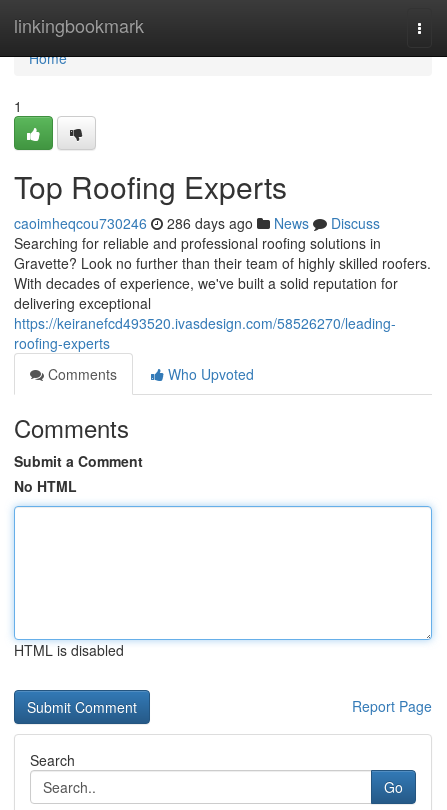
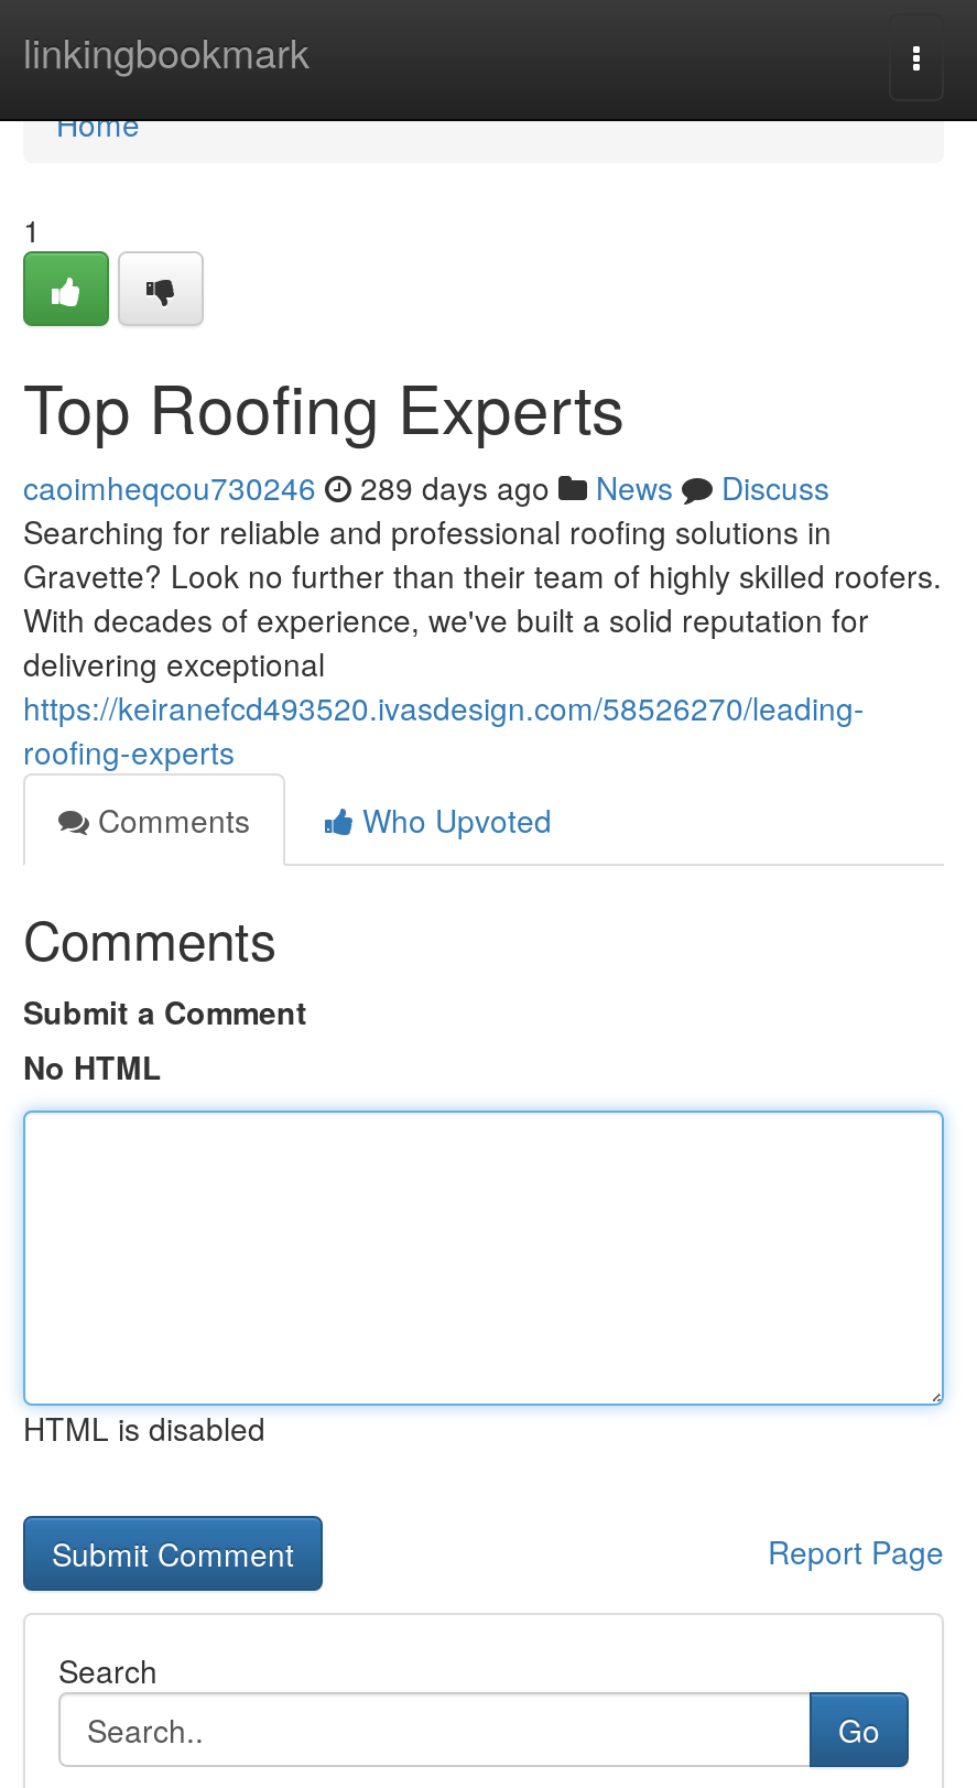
- caoimheqcou730246 286 days ago News Discuss
+ caoimheqcou730246 289 days ago News Discuss
